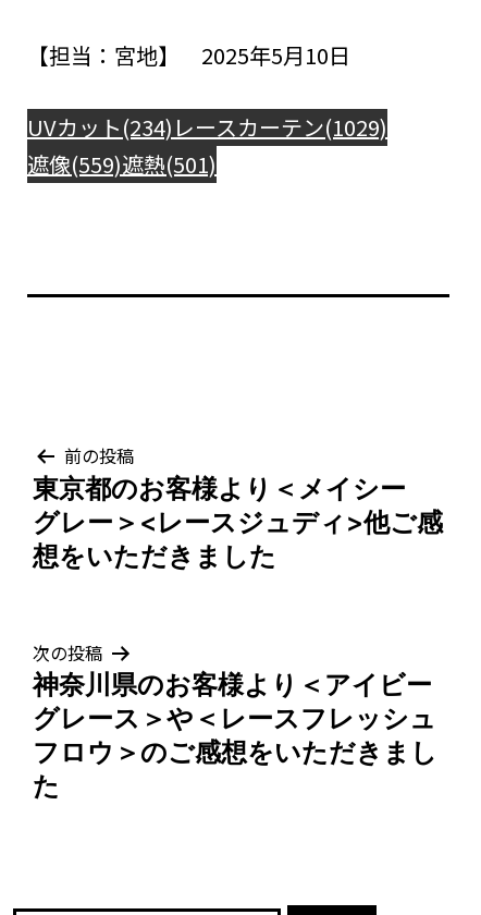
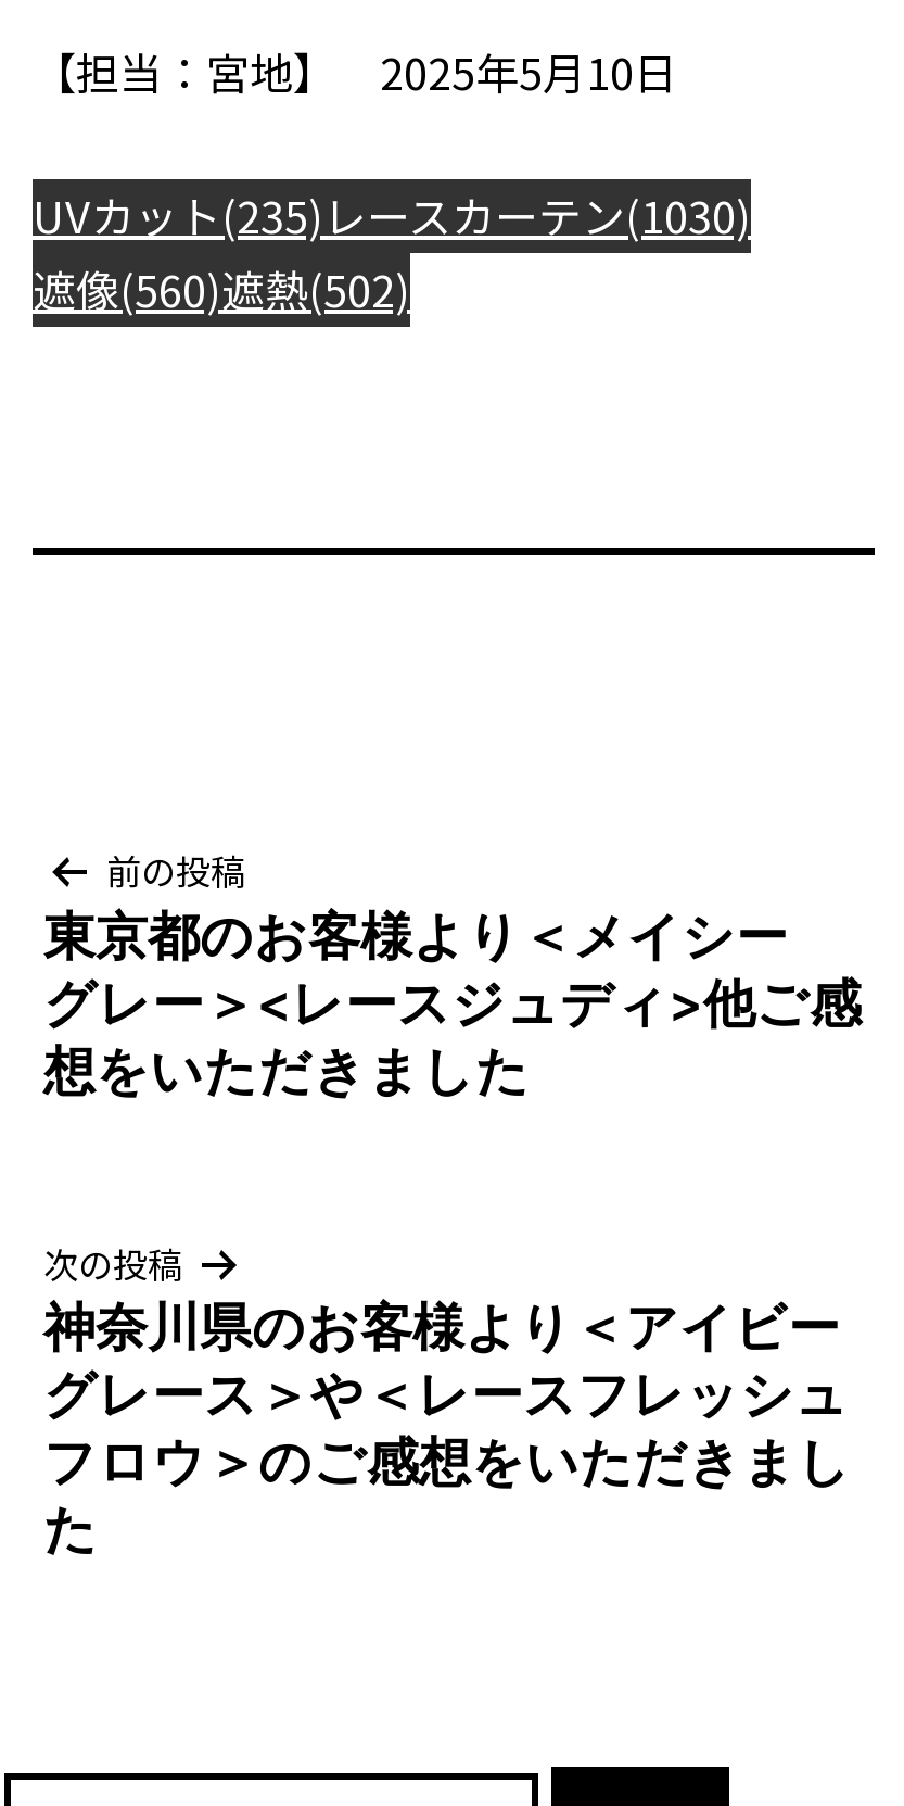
- UVカット(234)レースカーテン(1029)
+ UVカット(235)レースカーテン(1030)

- 遮像(559)遮熱(501)
+ 遮像(560)遮熱(502)
